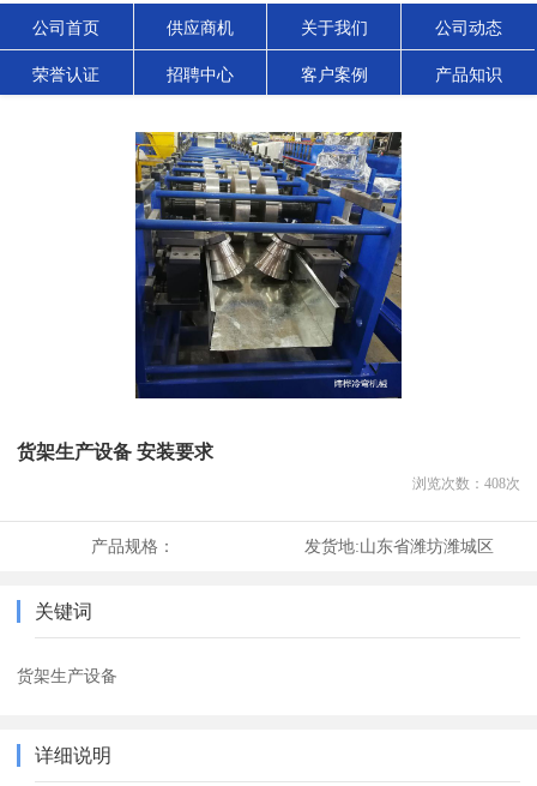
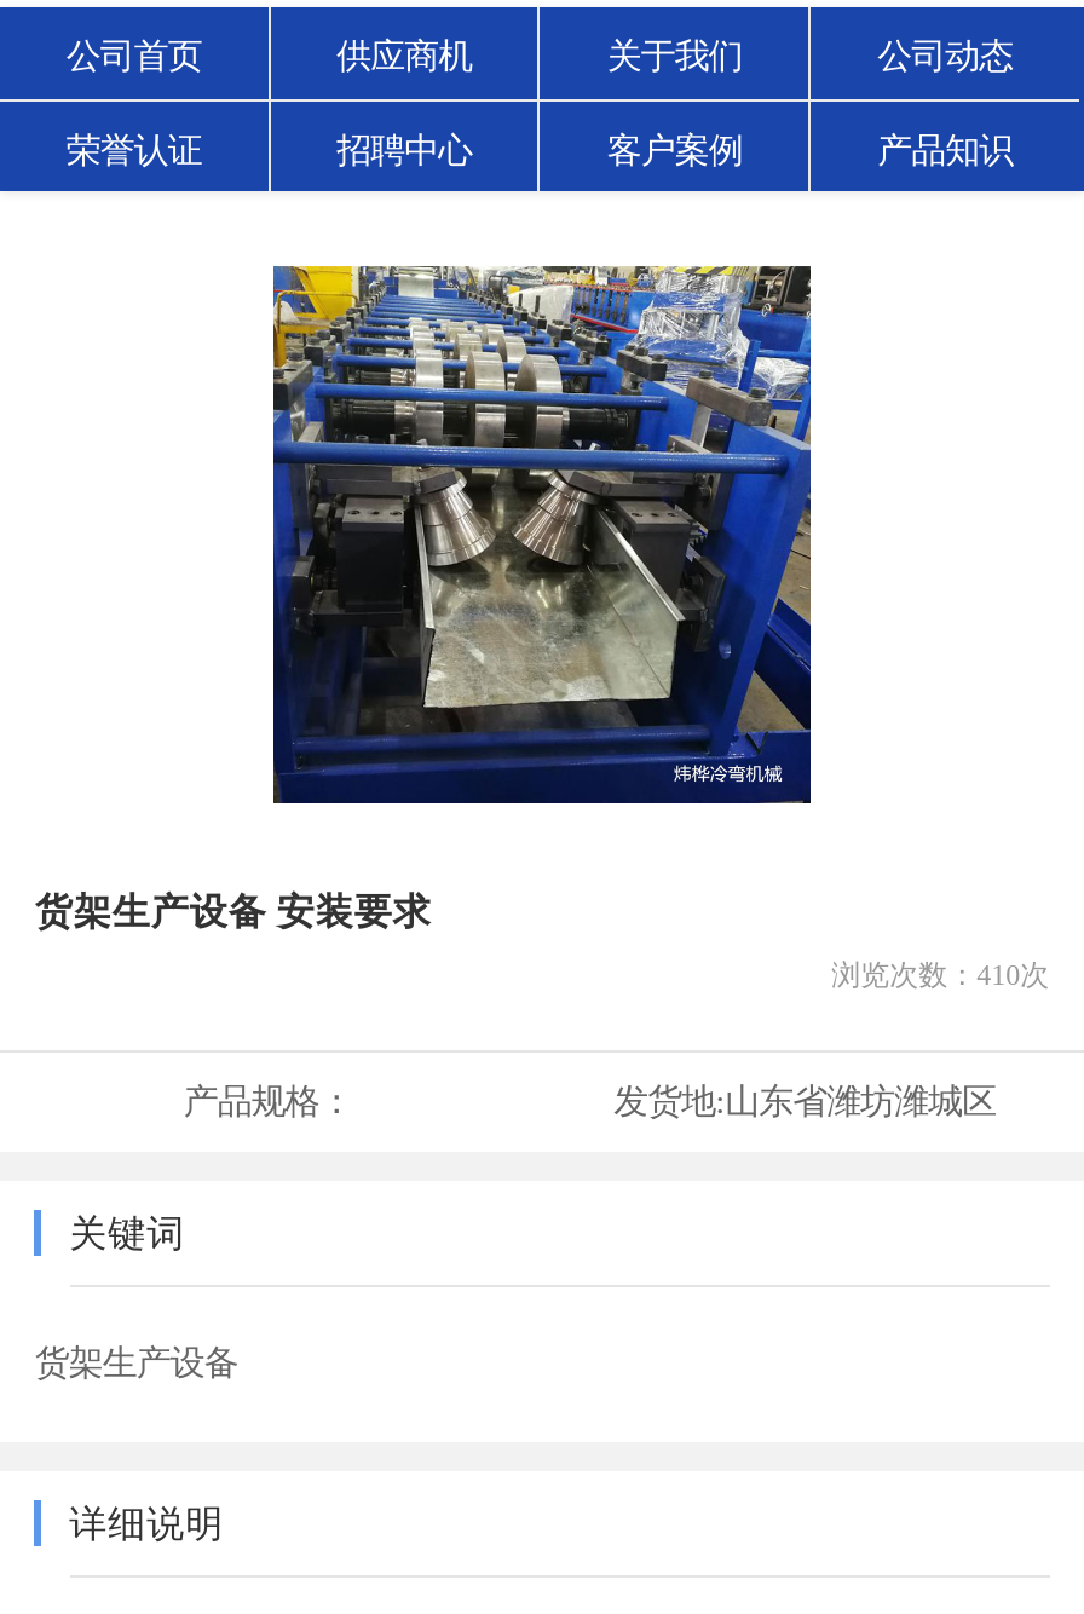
- 浏览次数：408次
+ 浏览次数：410次
